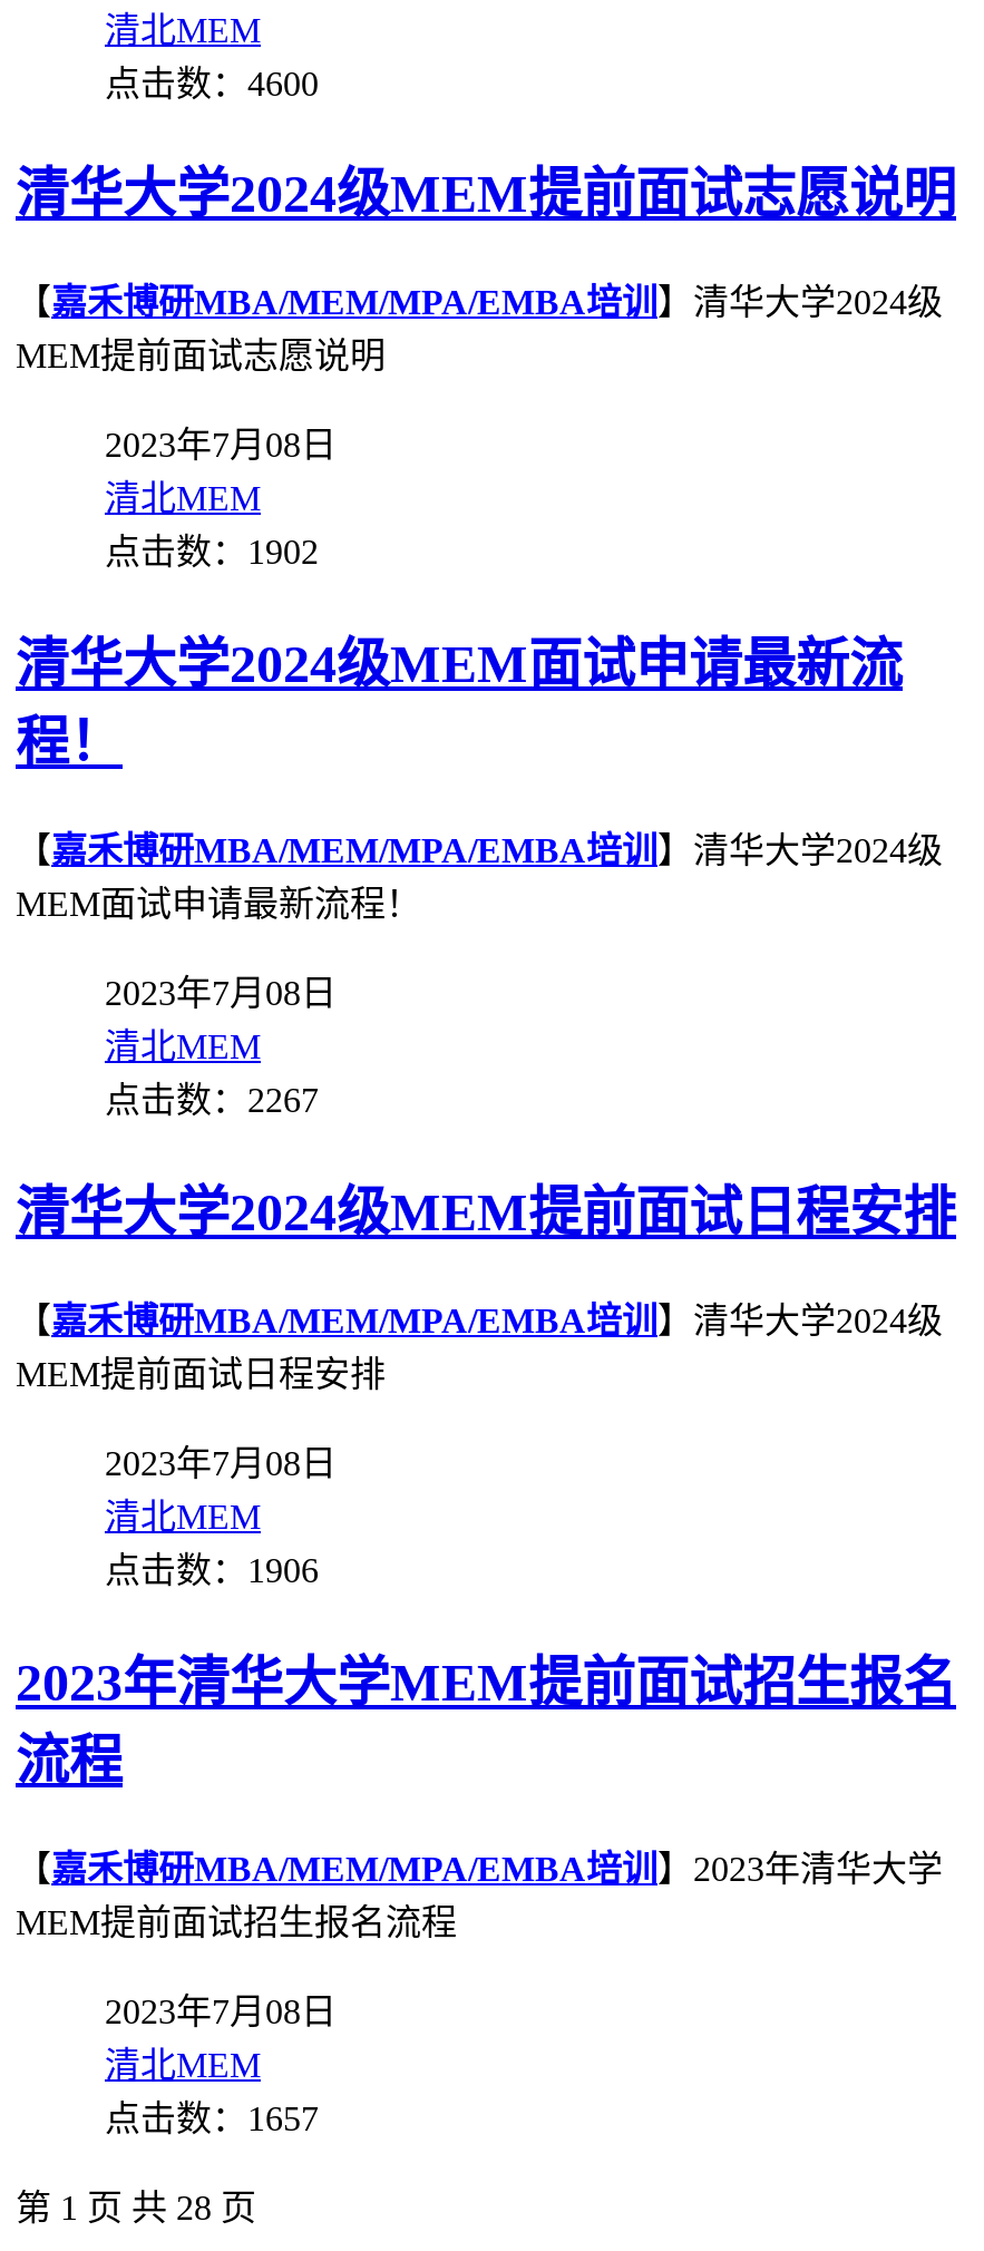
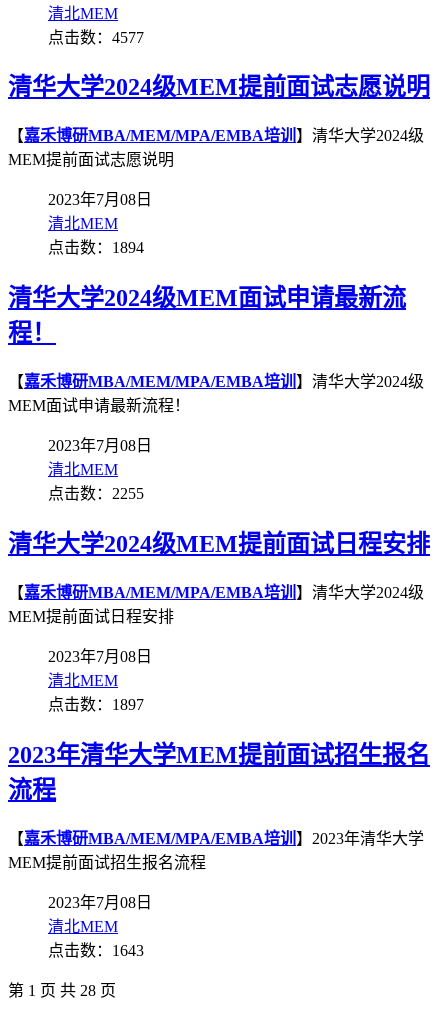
- 点击数：4600
+ 点击数：4577

- 点击数：1902
+ 点击数：1894

- 点击数：2267
+ 点击数：2255

- 点击数：1906
+ 点击数：1897

- 点击数：1657
+ 点击数：1643
